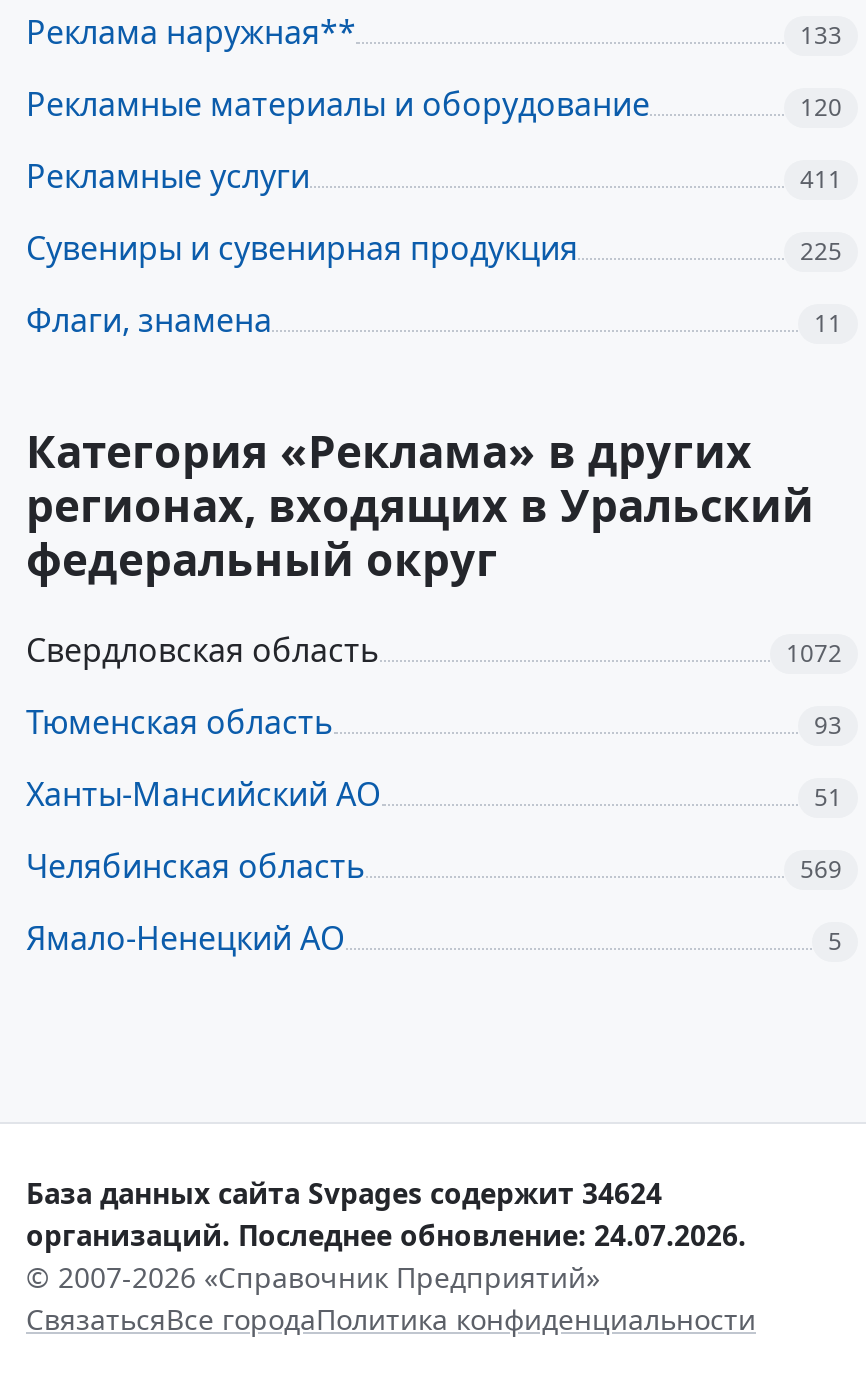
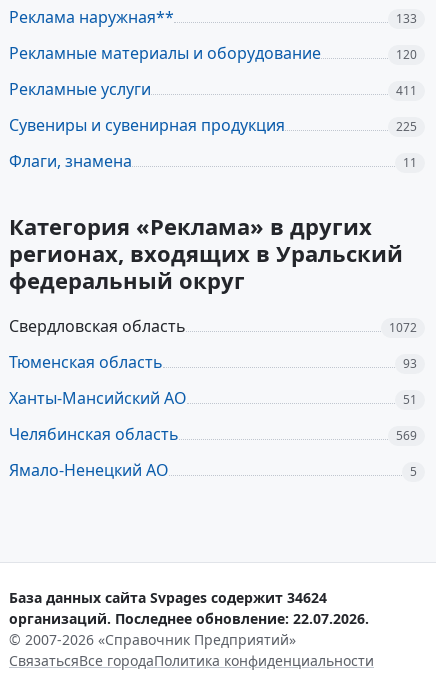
- организаций. Последнее обновление: 24.07.2026.
+ организаций. Последнее обновление: 22.07.2026.
